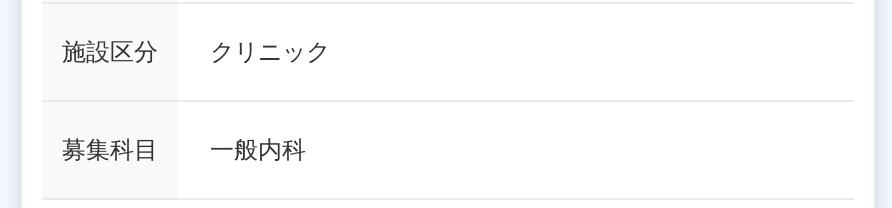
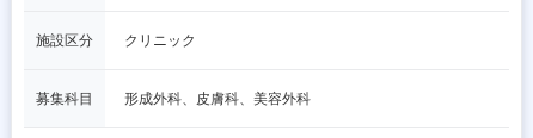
- 一般内科
+ 形成外科、皮膚科、美容外科
